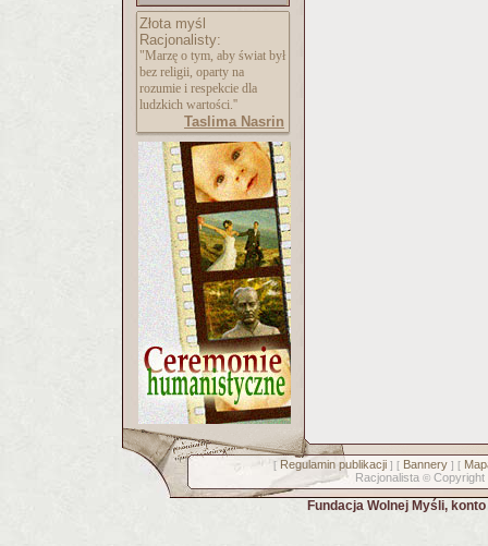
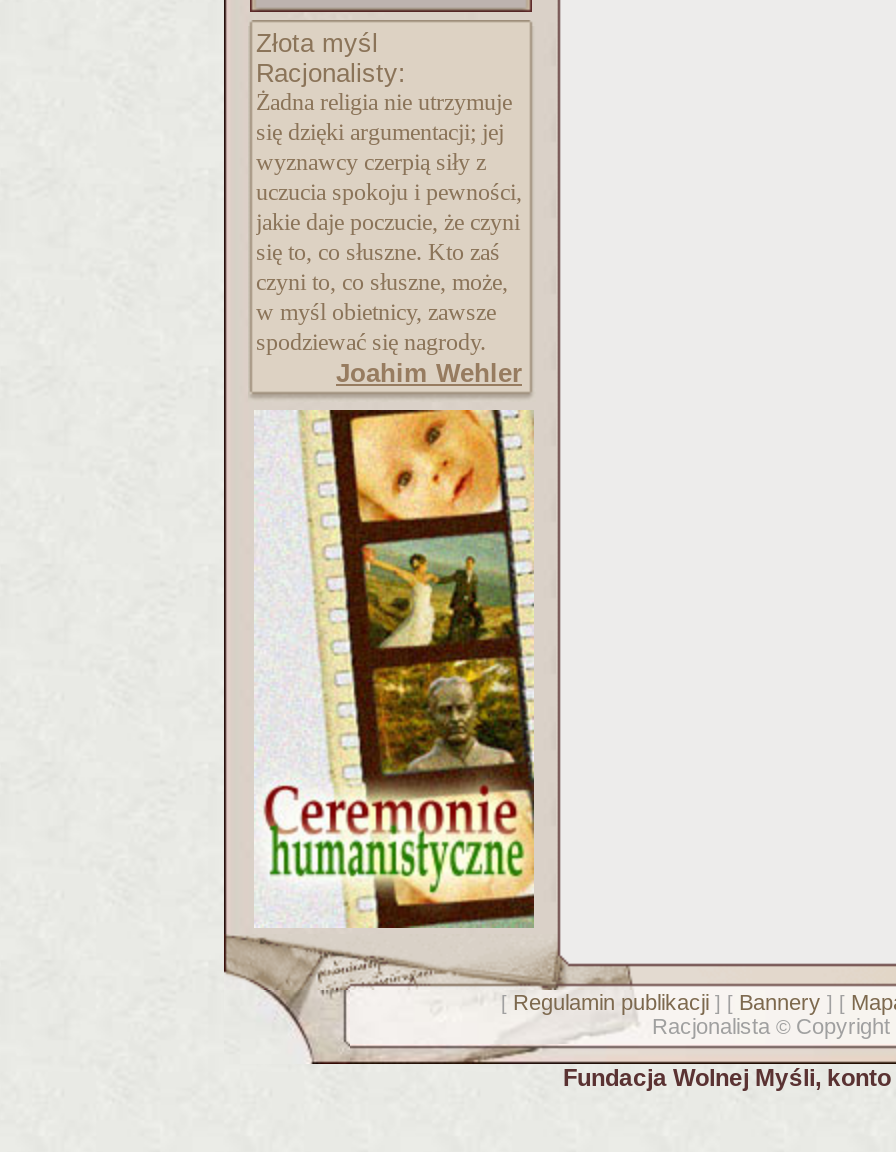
- "Marzę o tym, aby świat był
- bez religii, oparty na
- rozumie i respekcie dla
- ludzkich wartości.''
- Taslima Nasrin
+ Żadna religia nie utrzymuje
+ się dzięki argumentacji; jej
+ wyznawcy czerpią siły z
+ uczucia spokoju i pewności,
+ jakie daje poczucie, że czyni
+ się to, co słuszne. Kto zaś
+ czyni to, co słuszne, może,
+ w myśl obietnicy, zawsze
+ spodziewać się nagrody.
+ Joahim Wehler
